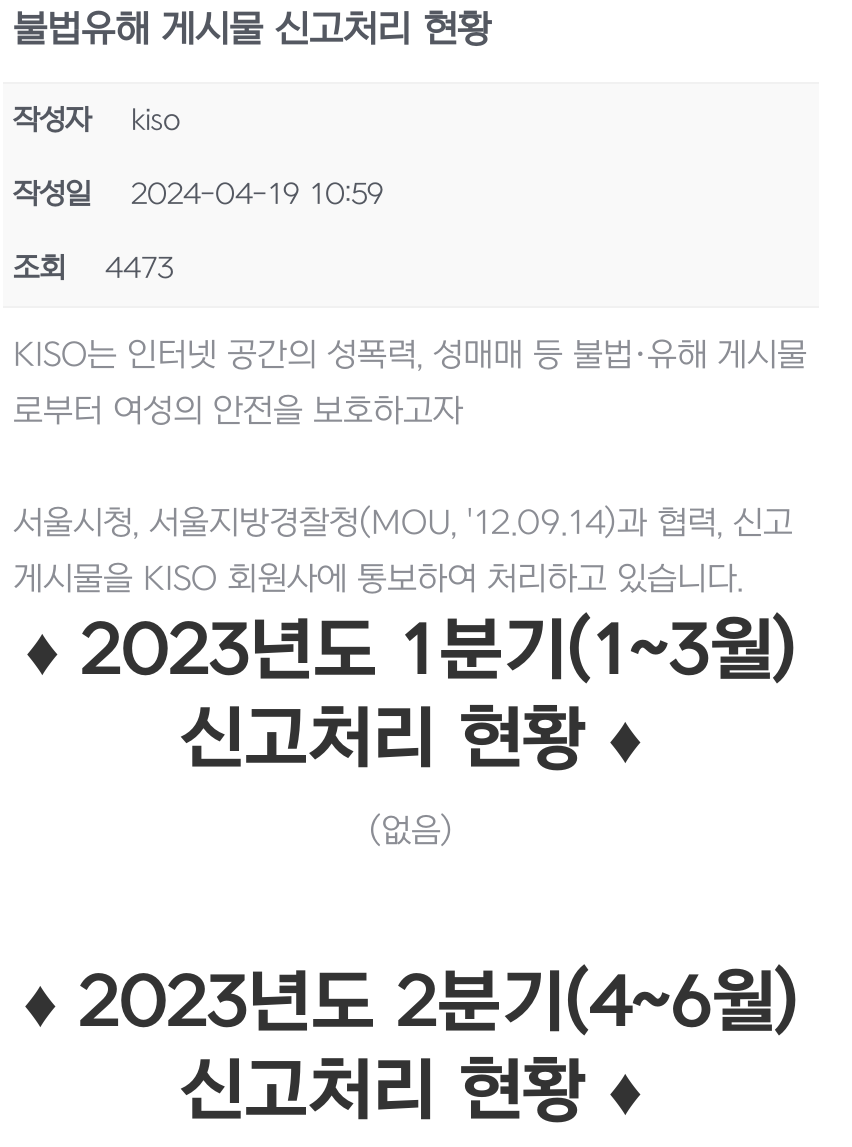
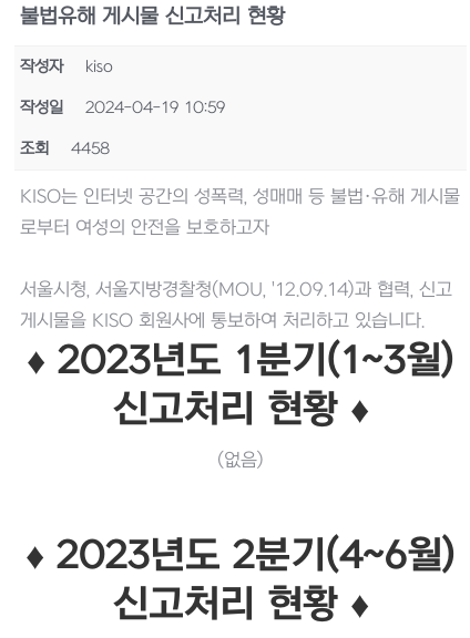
- 조회 4473
+ 조회 4458
